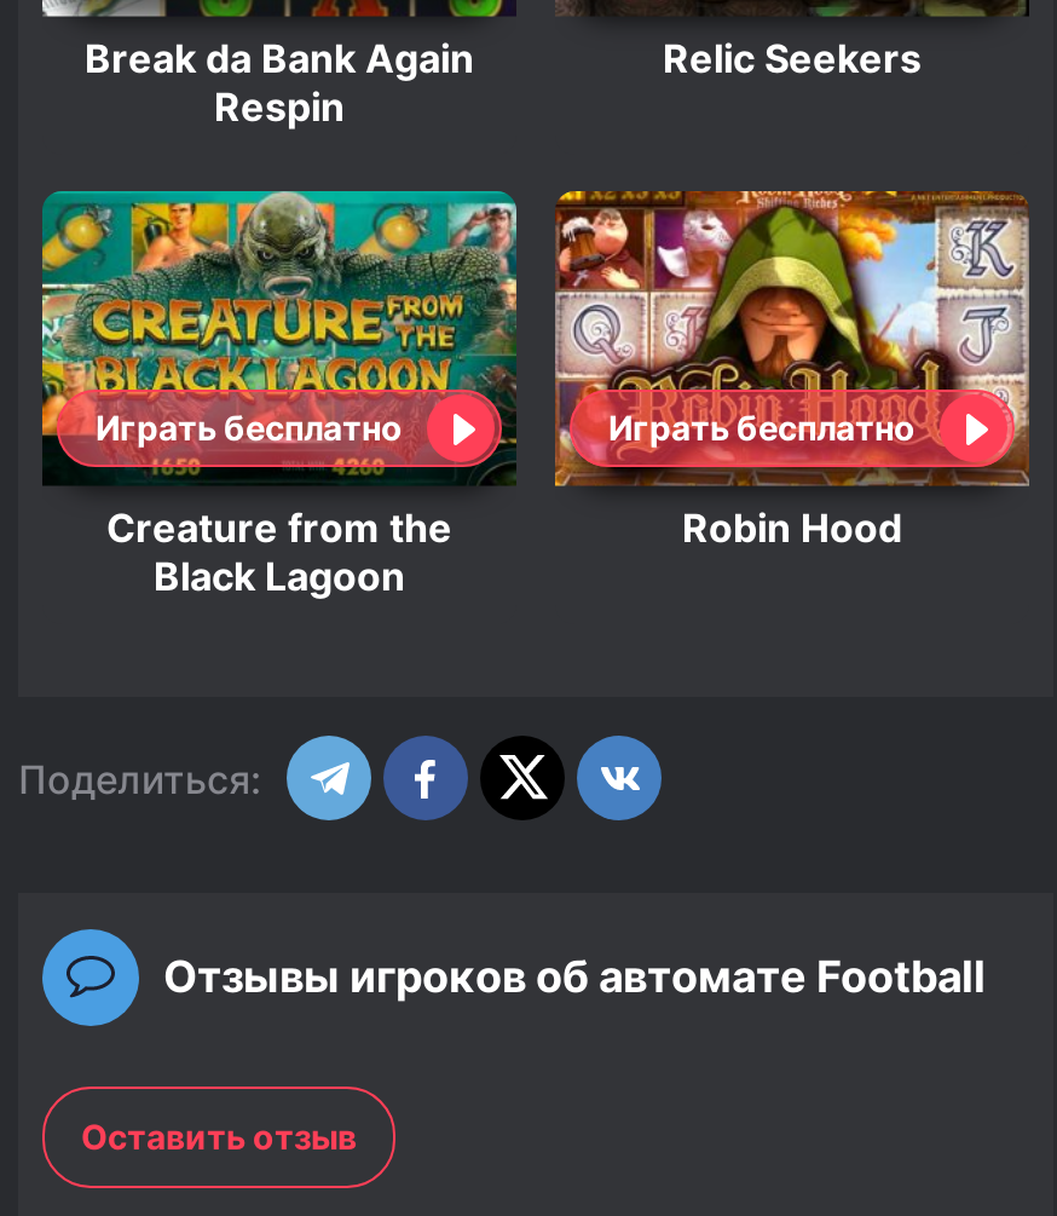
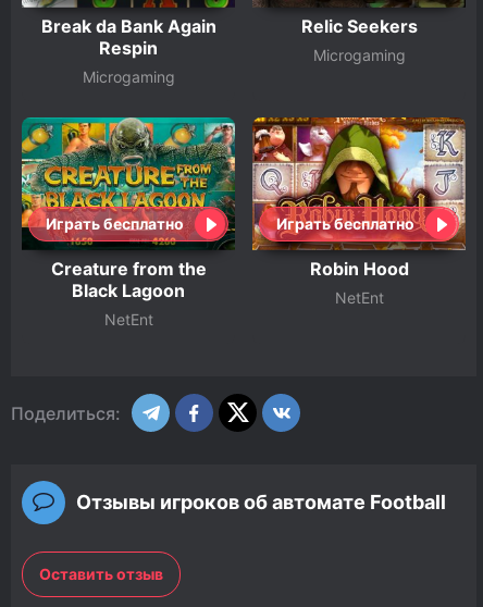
+ Microgaming

+ Microgaming

+ NetEnt

+ NetEnt
